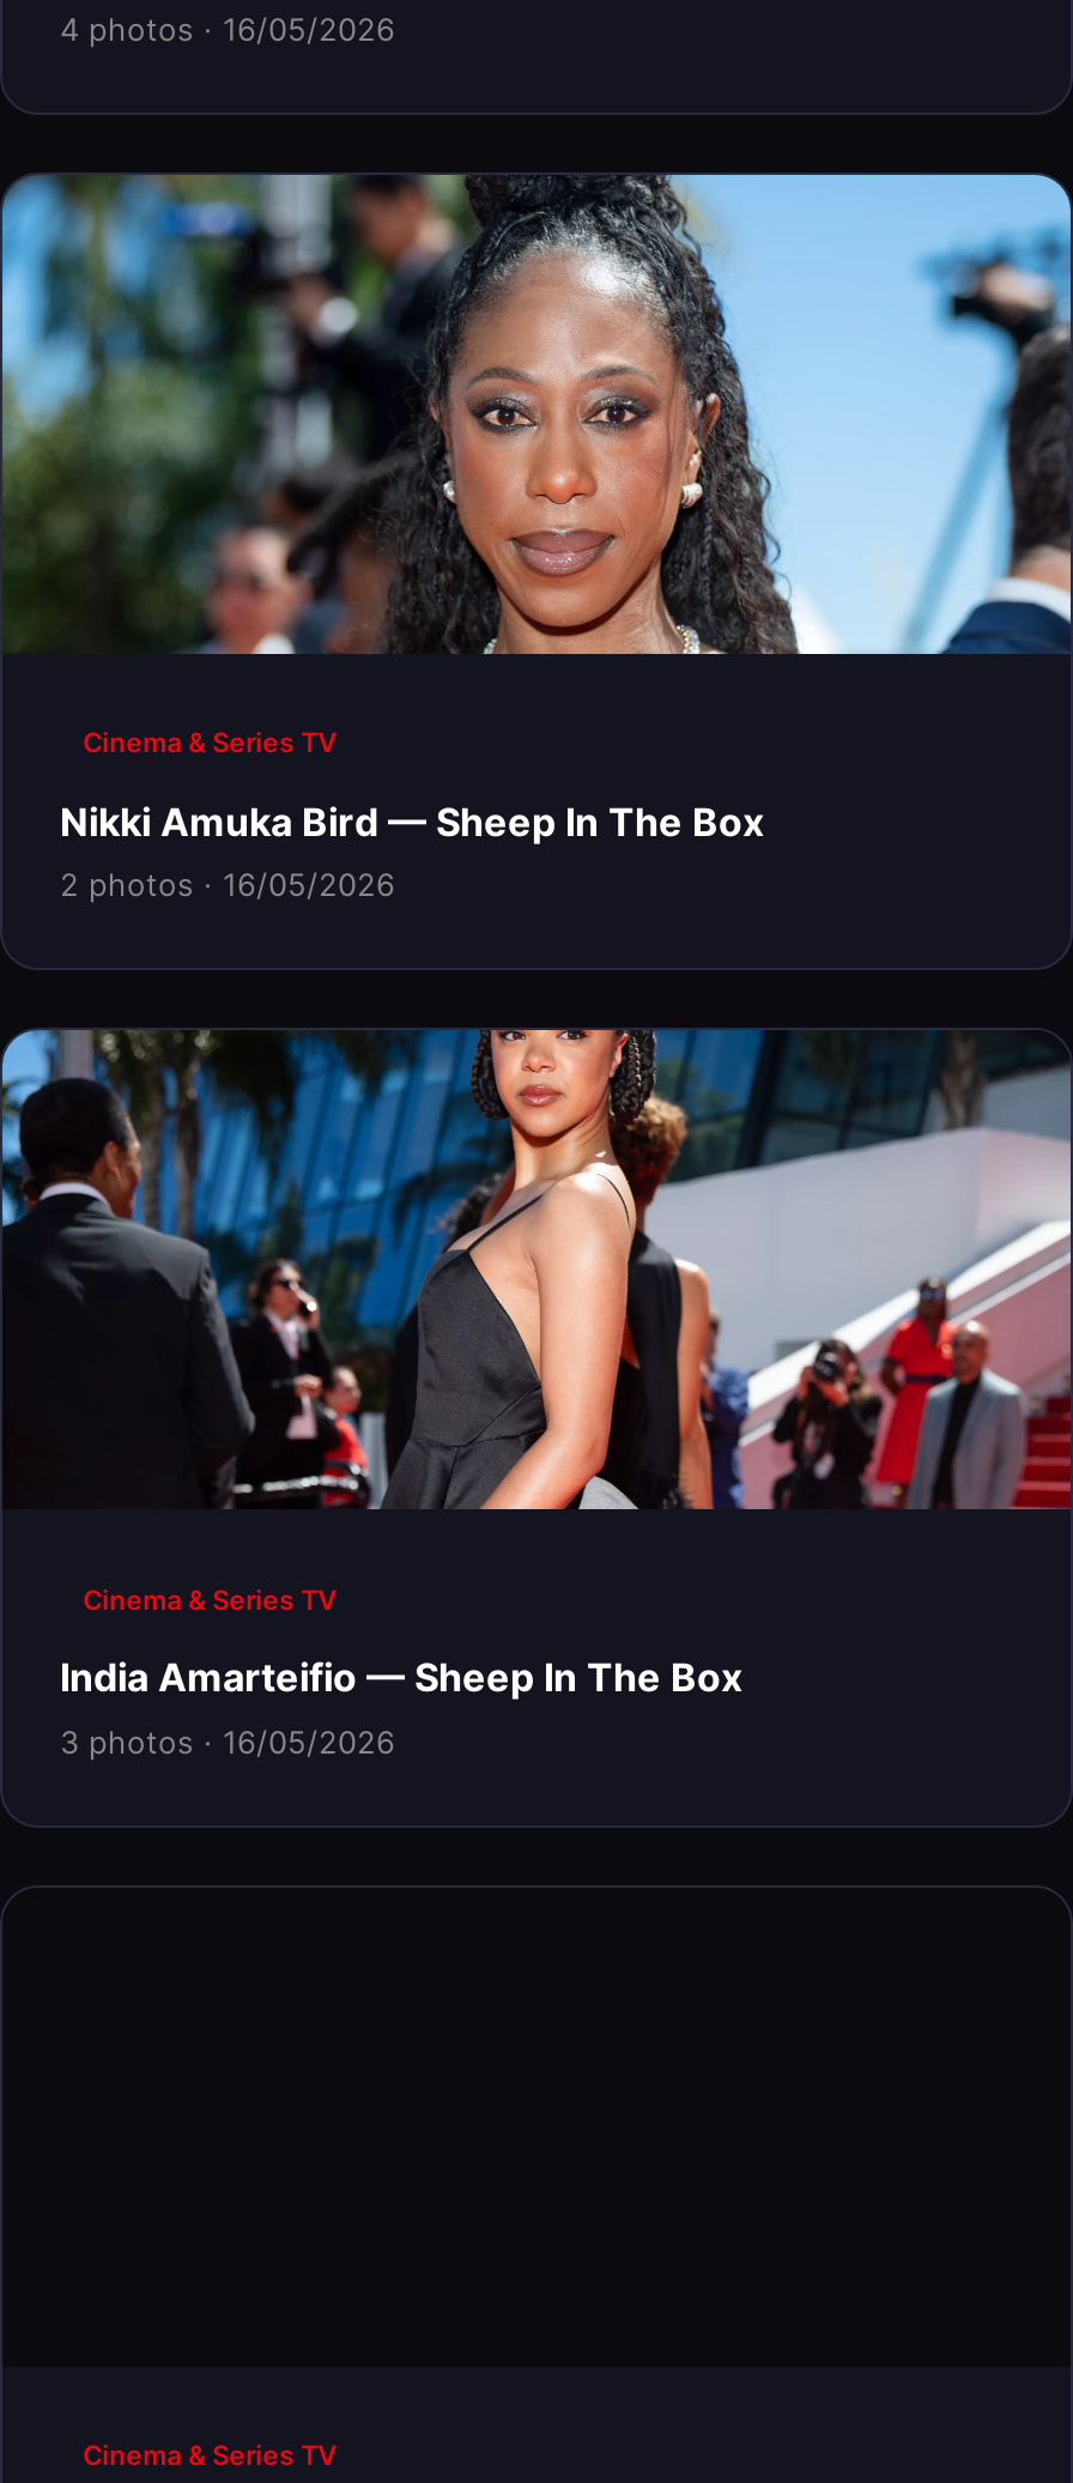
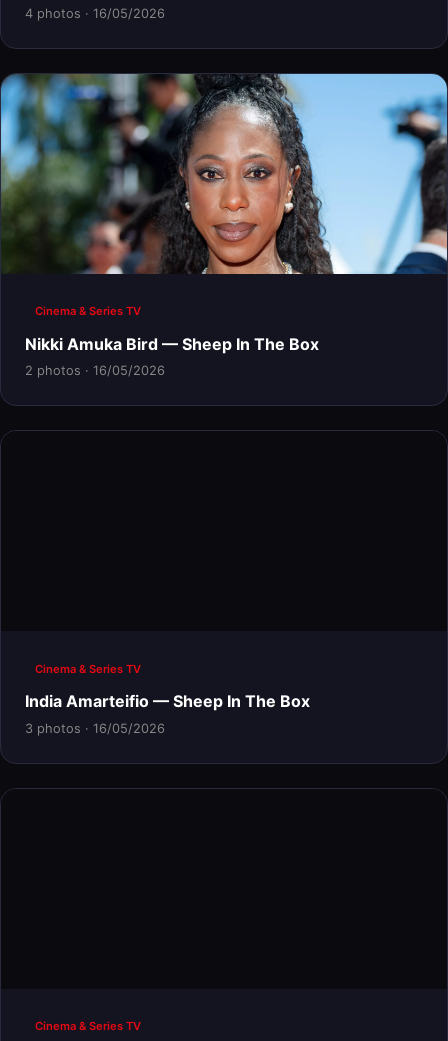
- [image]
